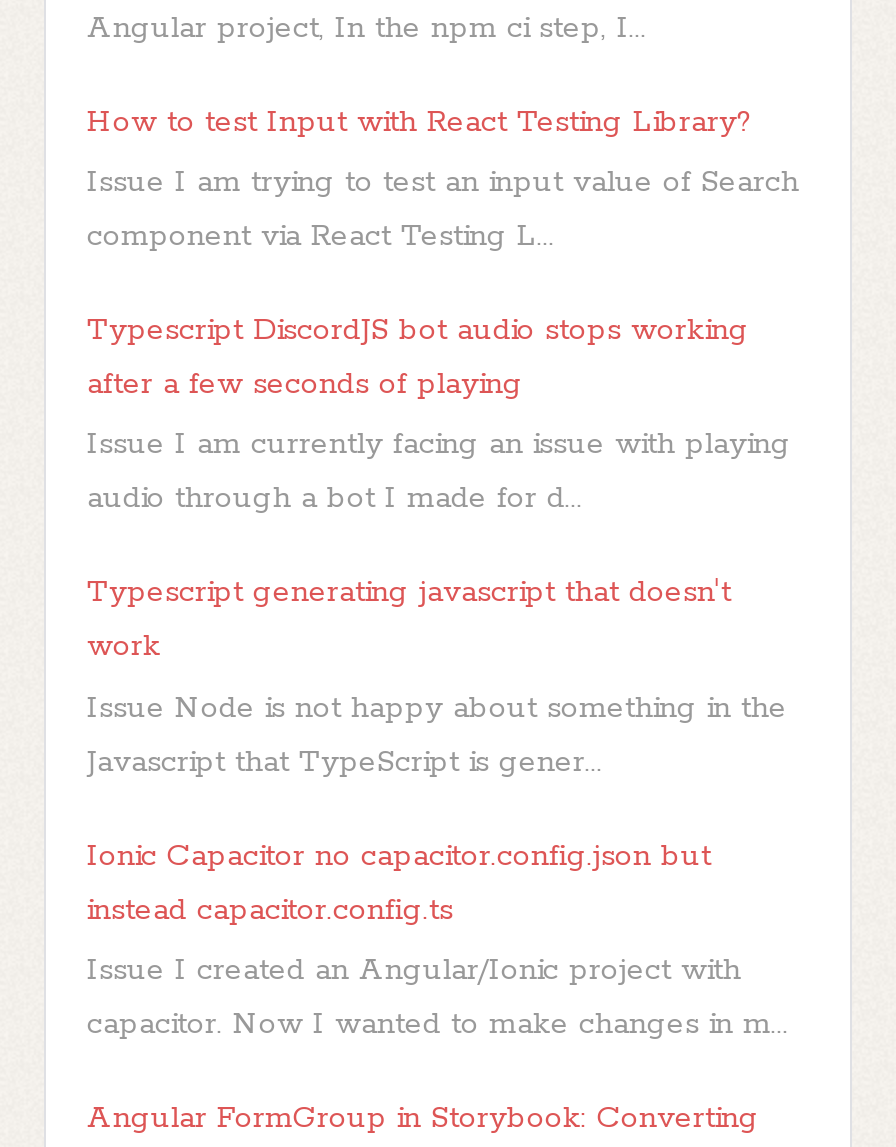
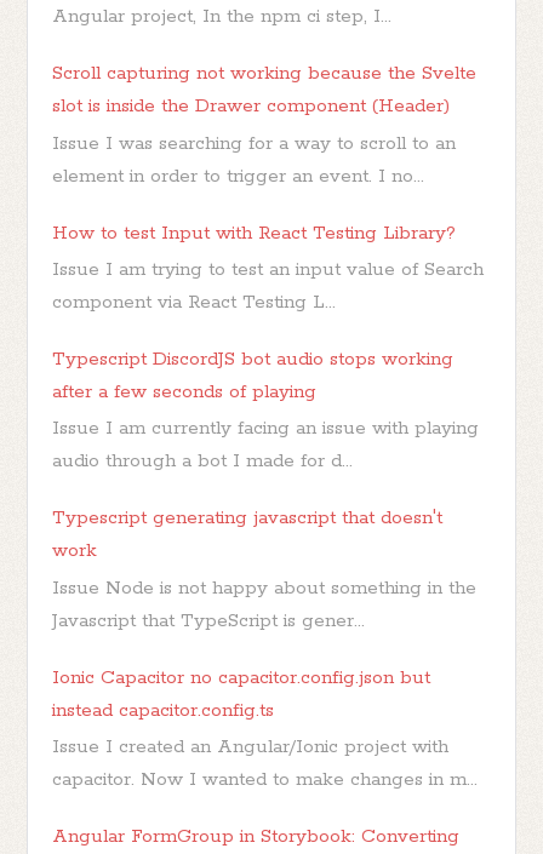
+ Scroll capturing not working because the Svelte
+ slot is inside the Drawer component (Header)
+ Issue I was searching for a way to scroll to an
+ element in order to trigger an event. I no...
